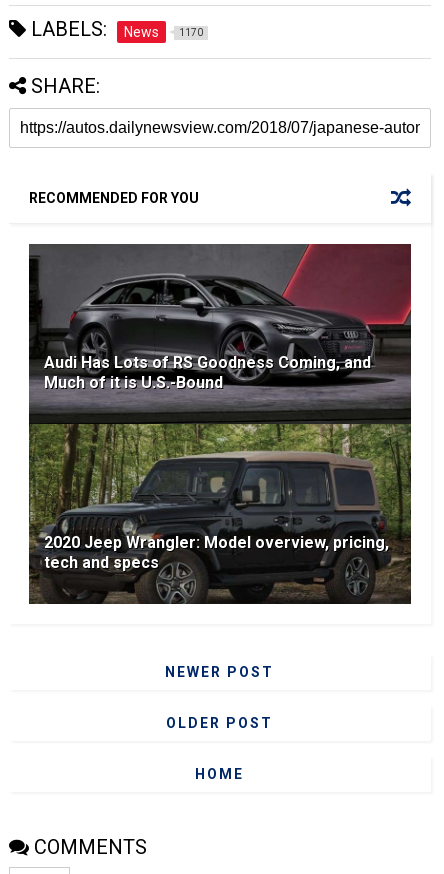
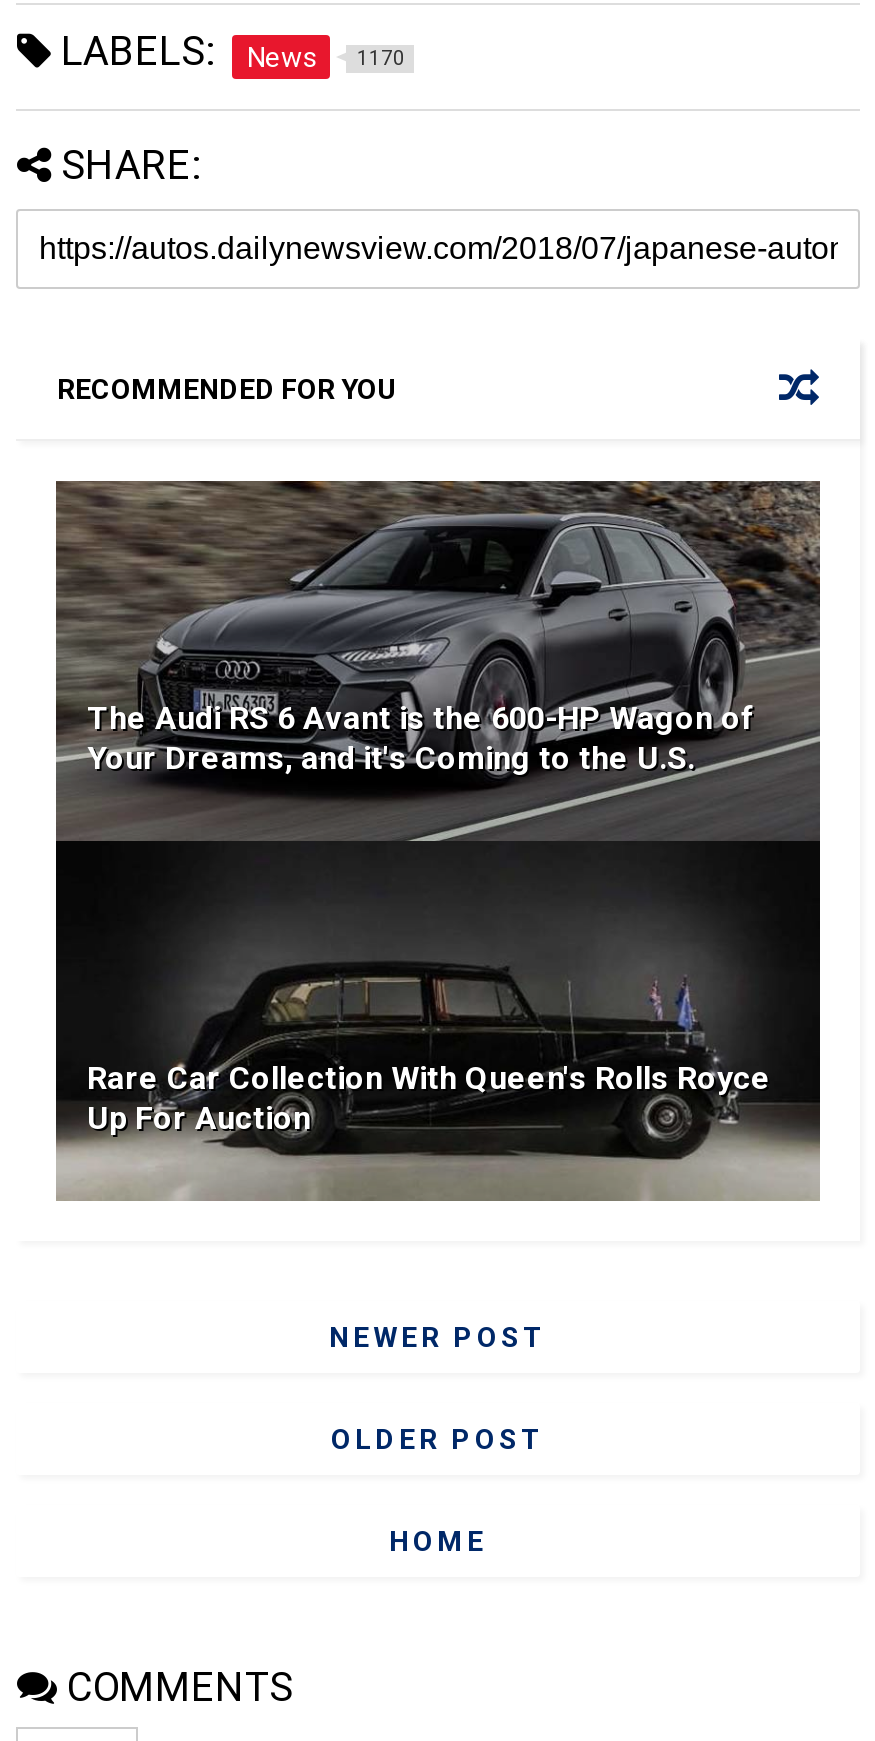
- [image]
- Audi Has Lots of RS Goodness Coming, and
- Much of it is U.S.-Bound
+ [image]
+ The Audi RS 6 Avant is the 600-HP Wagon of
+ Your Dreams, and it's Coming to the U.S.

- 2020 Jeep Wrangler: Model overview, pricing,
- tech and specs
+ Rare Car Collection With Queen's Rolls Royce
+ Up For Auction
